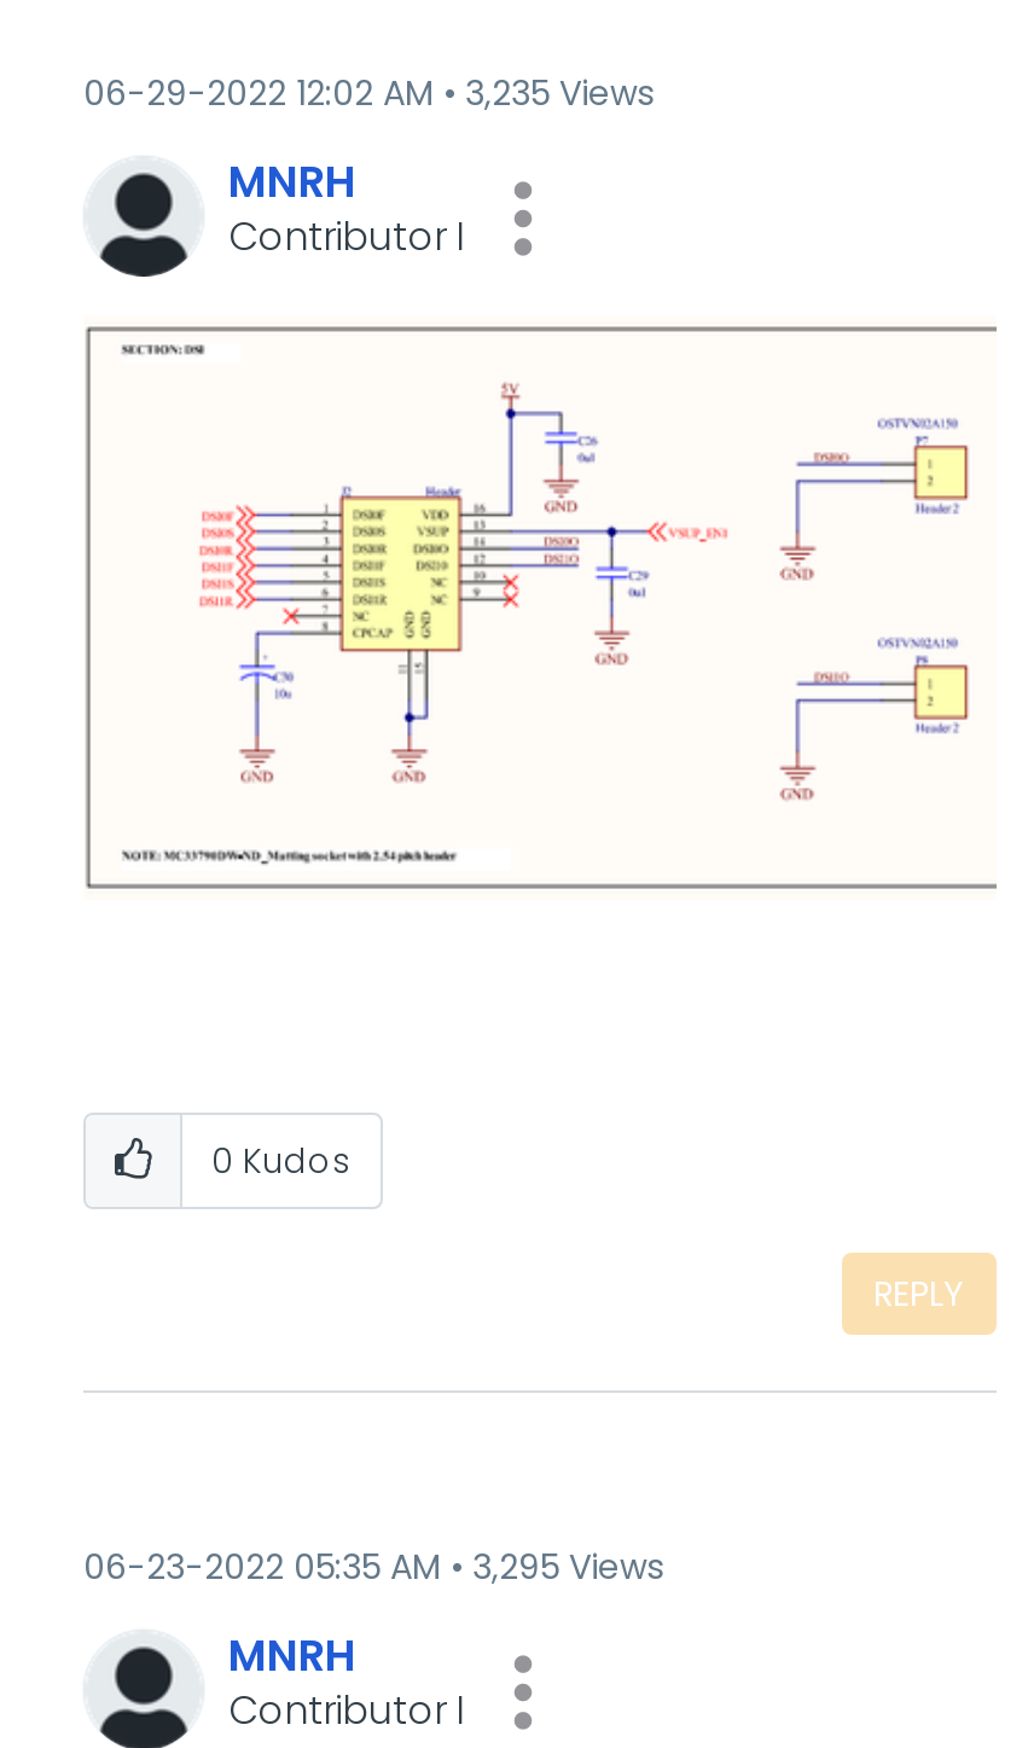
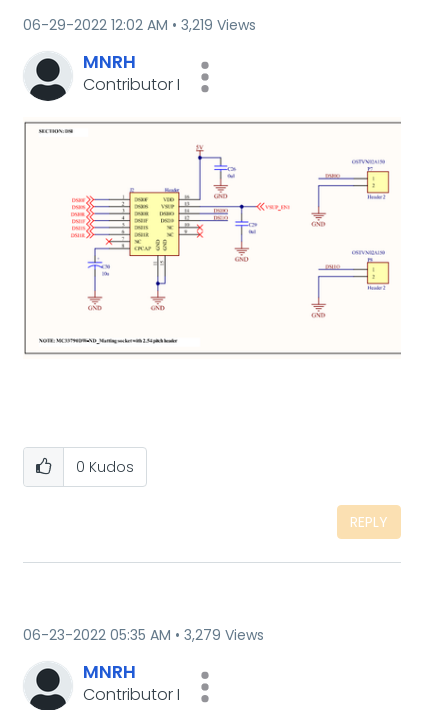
- 06-29-2022 12:02 AM 3,235 Views
+ 06-29-2022 12:02 AM 3,219 Views

- 06-23-2022 05:35 AM 3,295 Views
+ 06-23-2022 05:35 AM 3,279 Views
